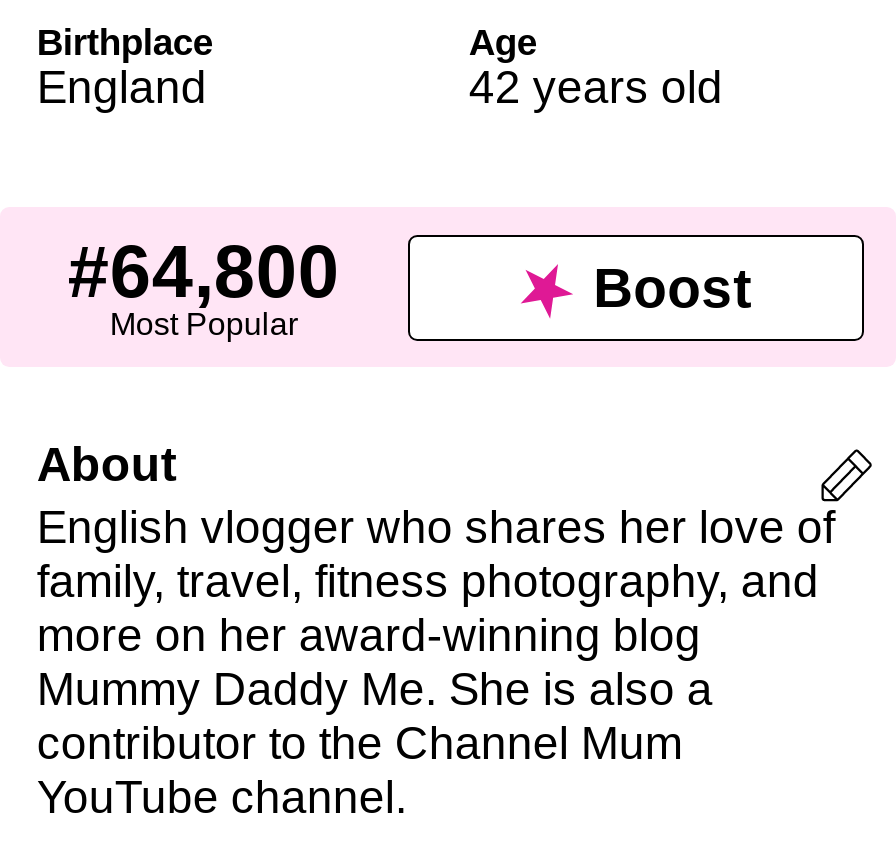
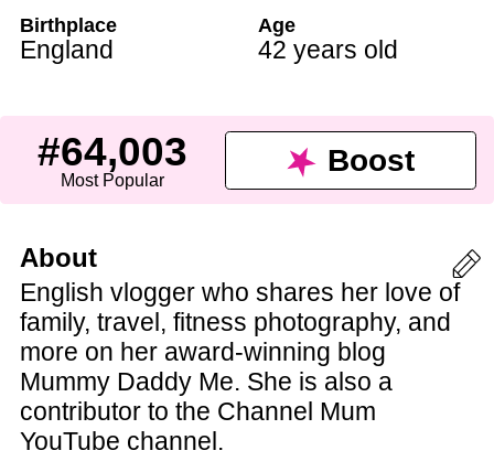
- #64,800
+ #64,003
